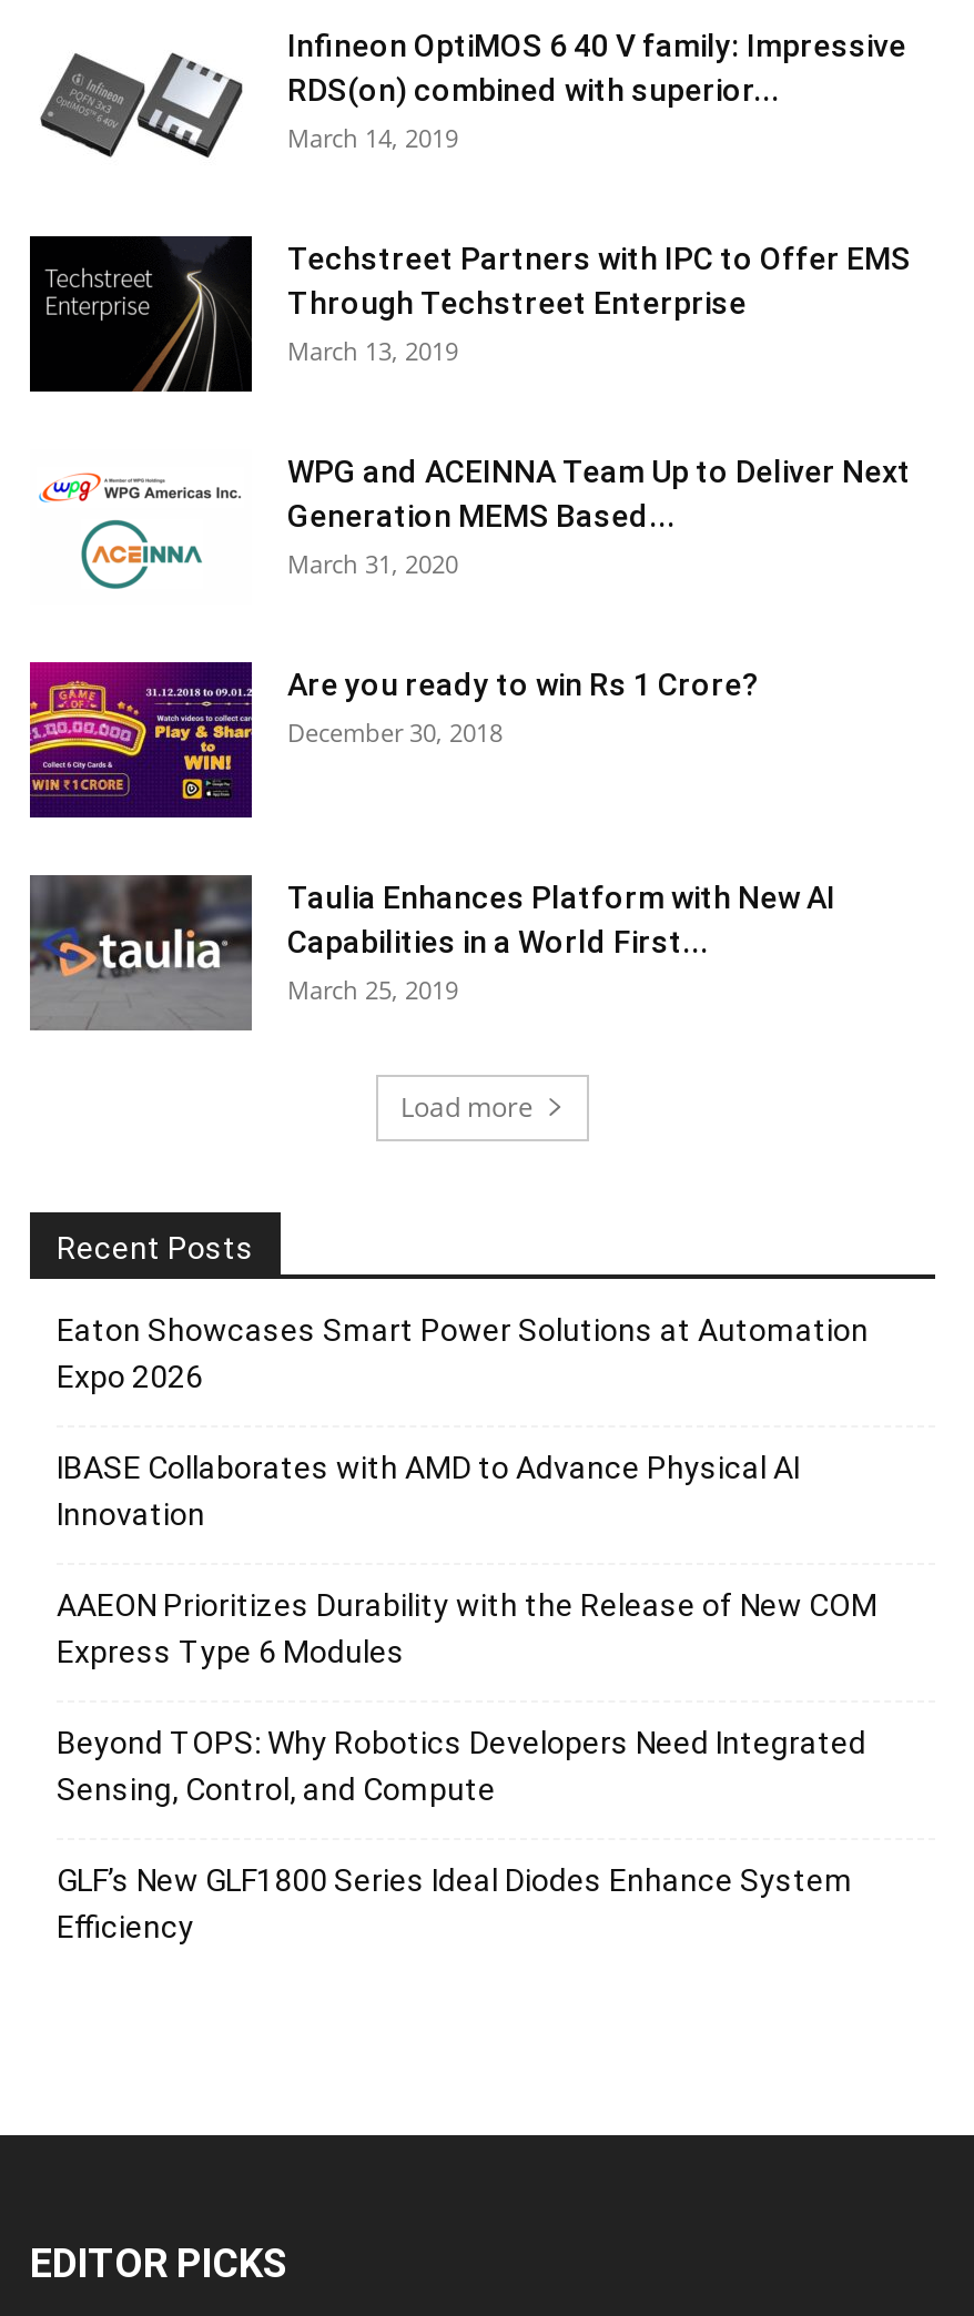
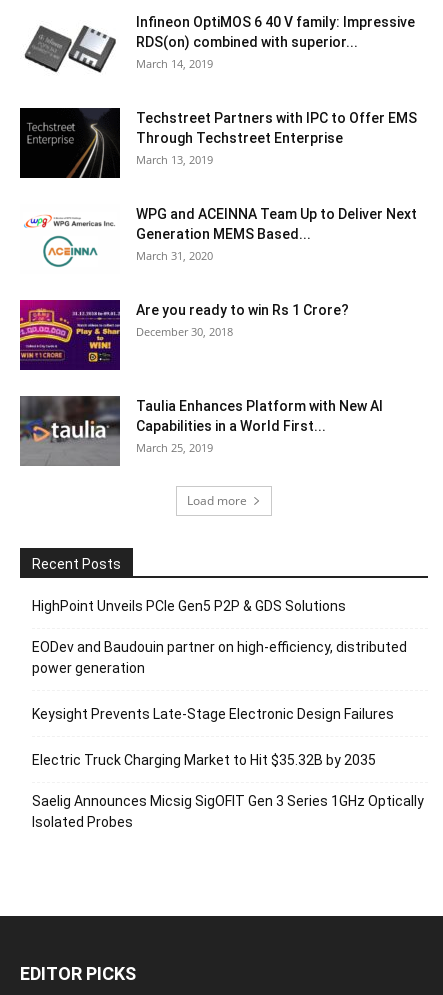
- Eaton Showcases Smart Power Solutions at Automation
- Expo 2026
+ HighPoint Unveils PCIe Gen5 P2P & GDS Solutions

- IBASE Collaborates with AMD to Advance Physical AI
- Innovation
+ EODev and Baudouin partner on high-efficiency, distributed
+ power generation

- AAEON Prioritizes Durability with the Release of New COM
- Express Type 6 Modules
+ Keysight Prevents Late-Stage Electronic Design Failures

- Beyond TOPS: Why Robotics Developers Need Integrated
- Sensing, Control, and Compute
+ Electric Truck Charging Market to Hit $35.32B by 2035

- GLF’s New GLF1800 Series Ideal Diodes Enhance System
- Efficiency
+ Saelig Announces Micsig SigOFIT Gen 3 Series 1GHz Optically
+ Isolated Probes
